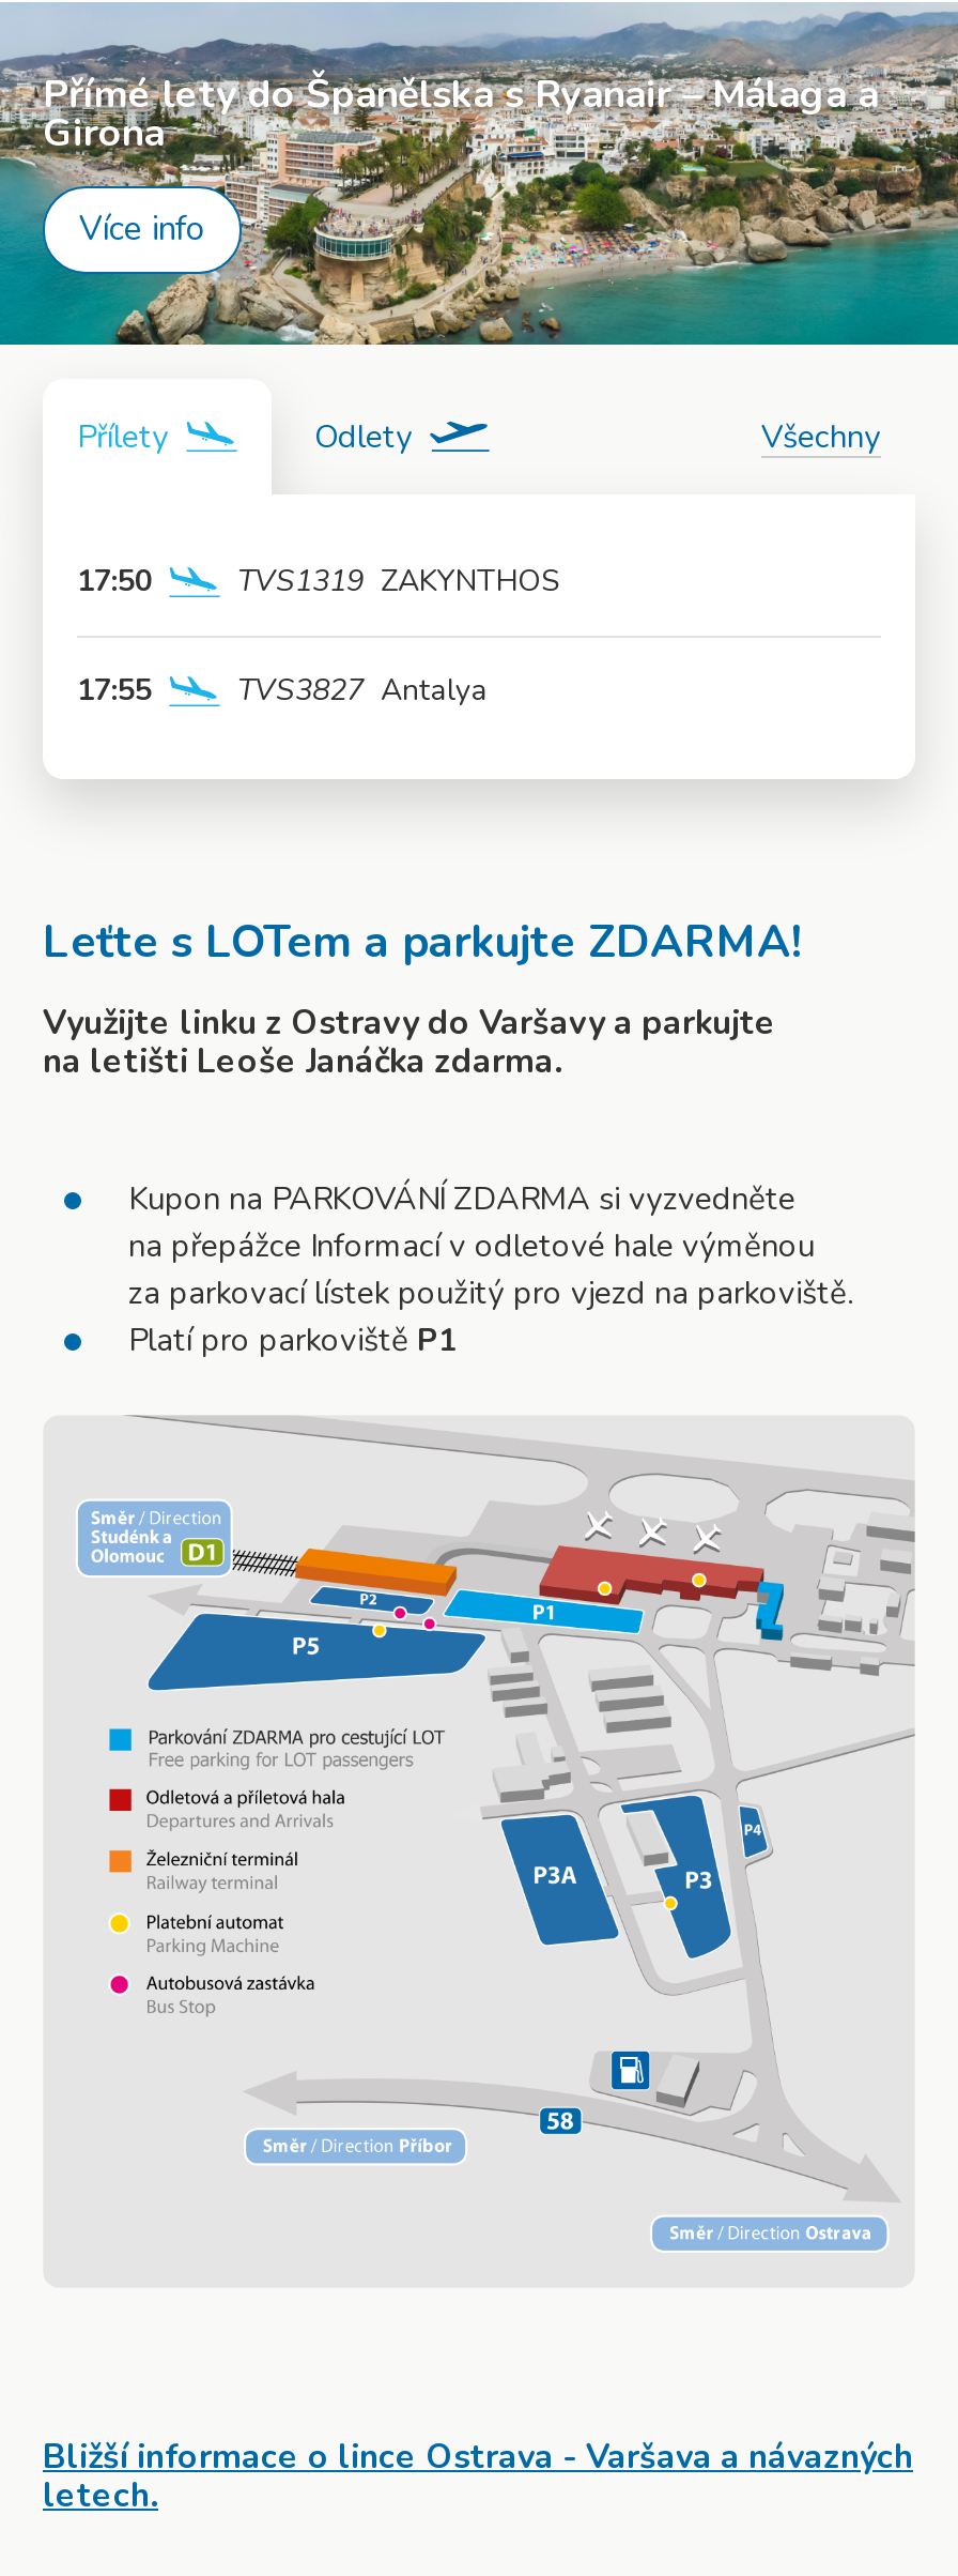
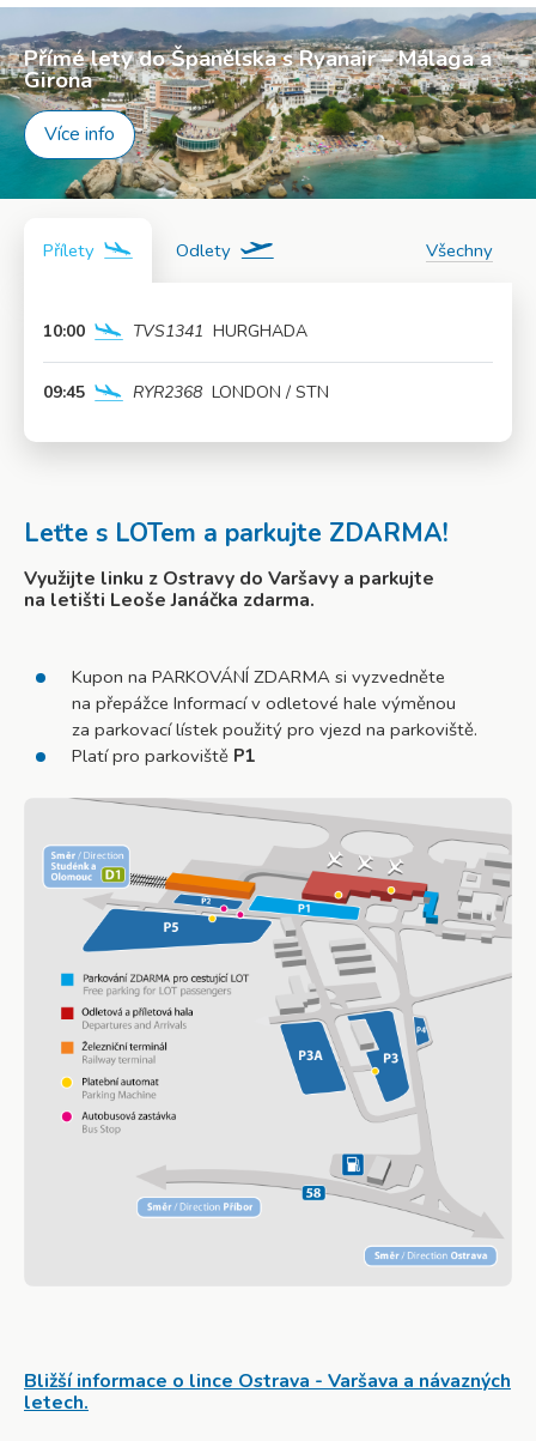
- 17:50
- TVS1319 ZAKYNTHOS
+ 10:00
+ TVS1341 HURGHADA

- 17:55
- TVS3827 Antalya
+ 09:45
+ RYR2368 LONDON / STN
